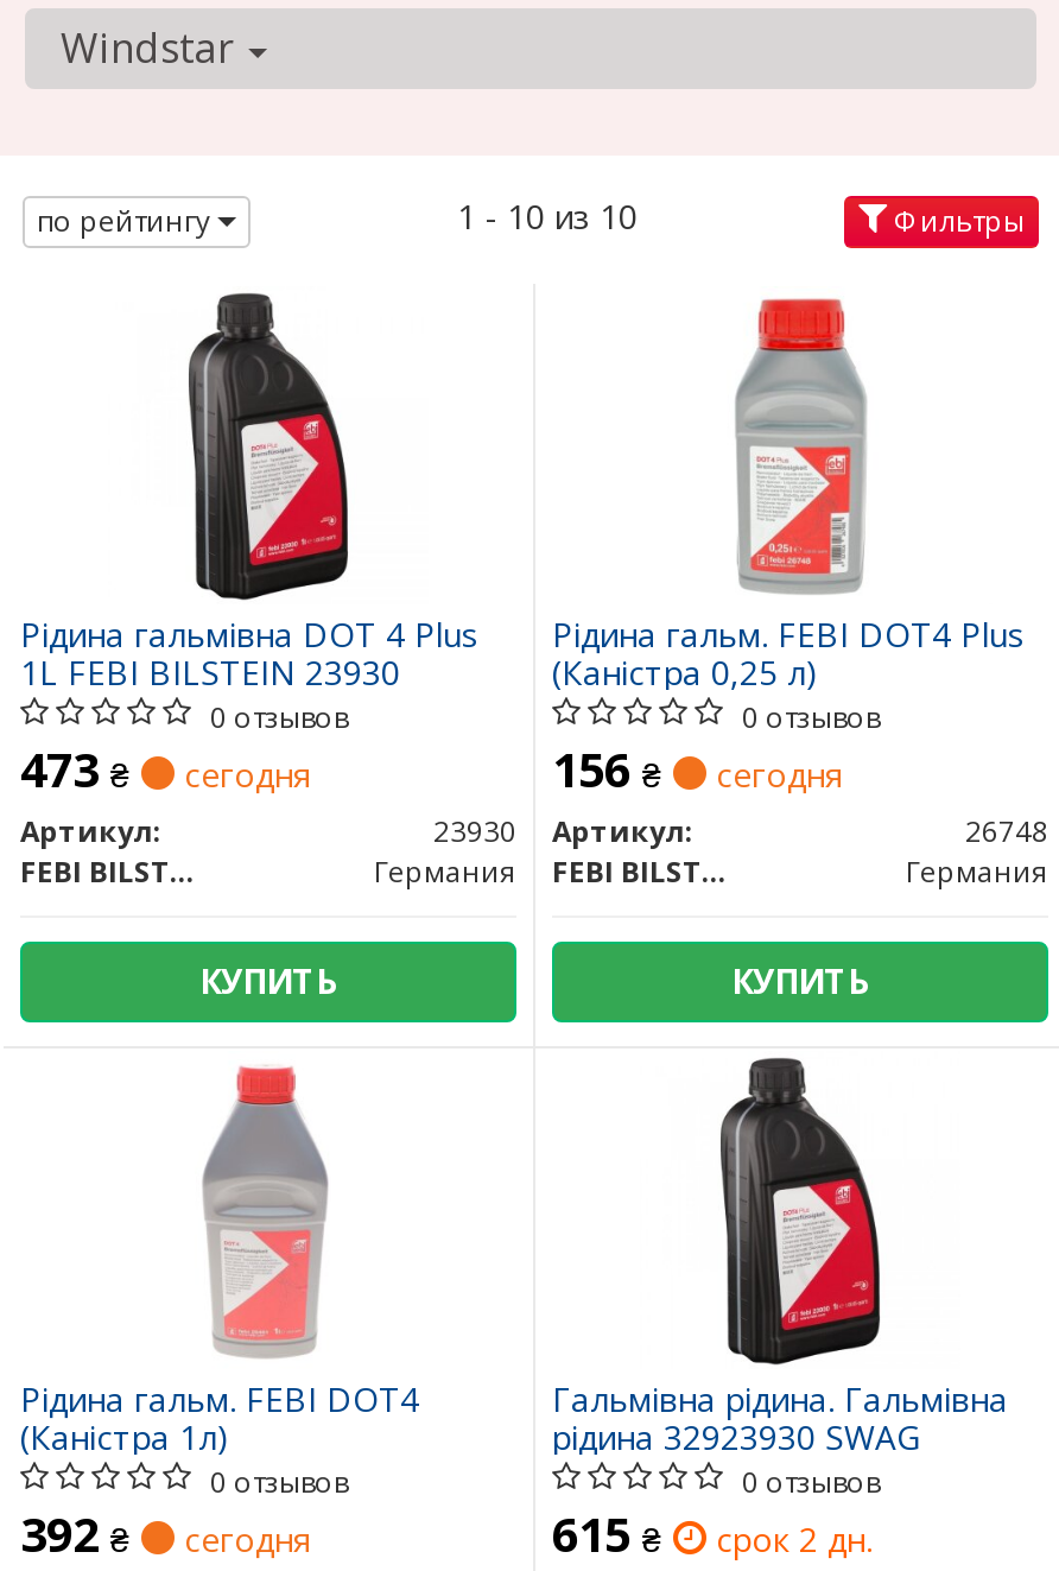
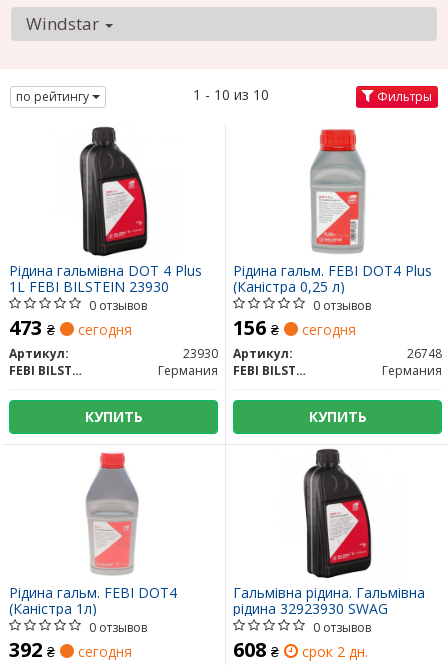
- 615 ₴ срок 2 дн.
+ 608 ₴ срок 2 дн.
